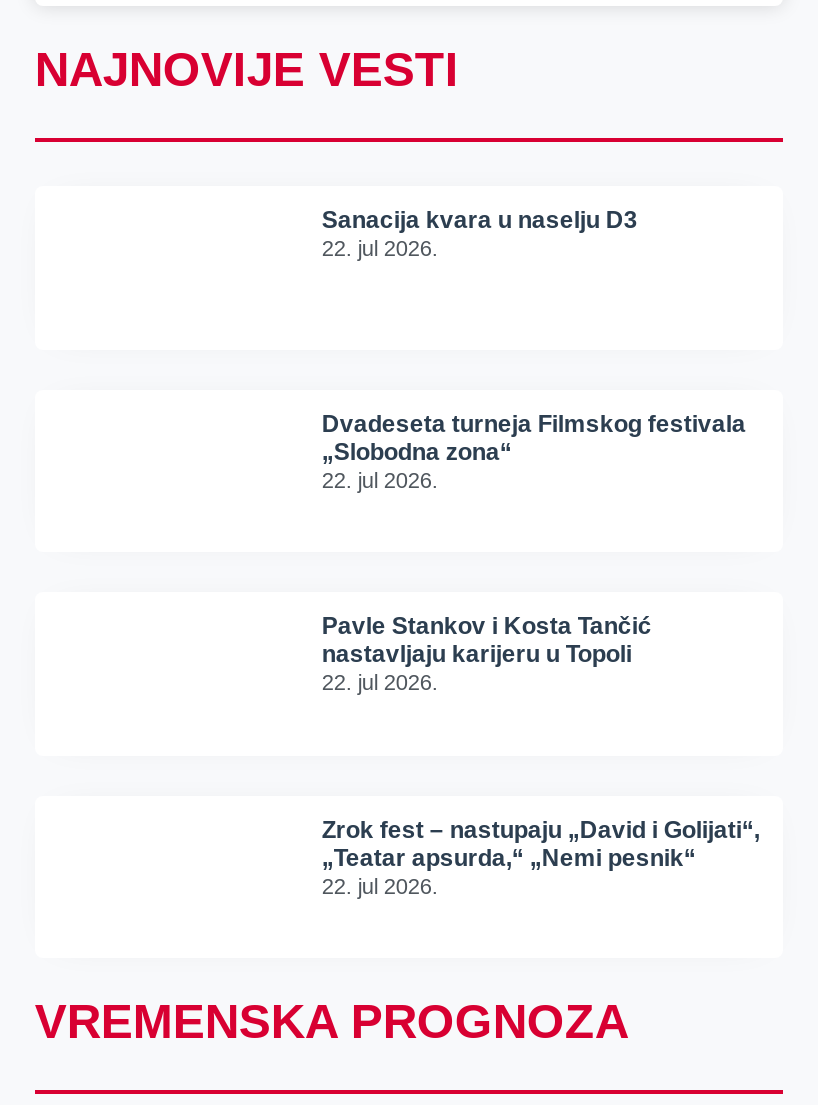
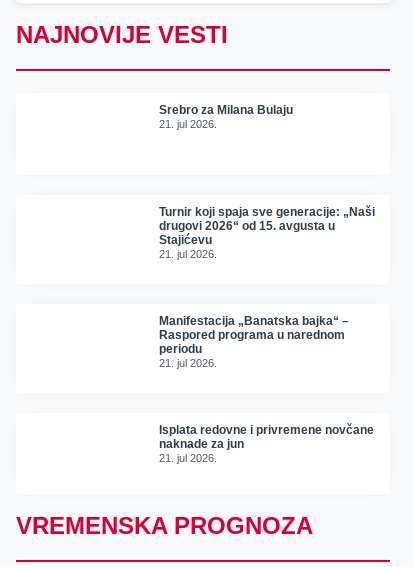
- Sanacija kvara u naselju D3
- 22. jul 2026.
+ Srebro za Milana Bulaju
+ 21. jul 2026.

- Dvadeseta turneja Filmskog festivala
- „Slobodna zona“
- 22. jul 2026.
+ Turnir koji spaja sve generacije: „Naši
+ drugovi 2026“ od 15. avgusta u
+ Stajićevu
+ 21. jul 2026.

- Pavle Stankov i Kosta Tančić
- nastavljaju karijeru u Topoli
- 22. jul 2026.
+ Manifestacija „Banatska bajka“ –
+ Raspored programa u narednom
+ periodu
+ 21. jul 2026.

- Zrok fest – nastupaju „David i Golijati“,
- „Teatar apsurda,“ „Nemi pesnik“
- 22. jul 2026.
+ Isplata redovne i privremene novčane
+ naknade za jun
+ 21. jul 2026.
